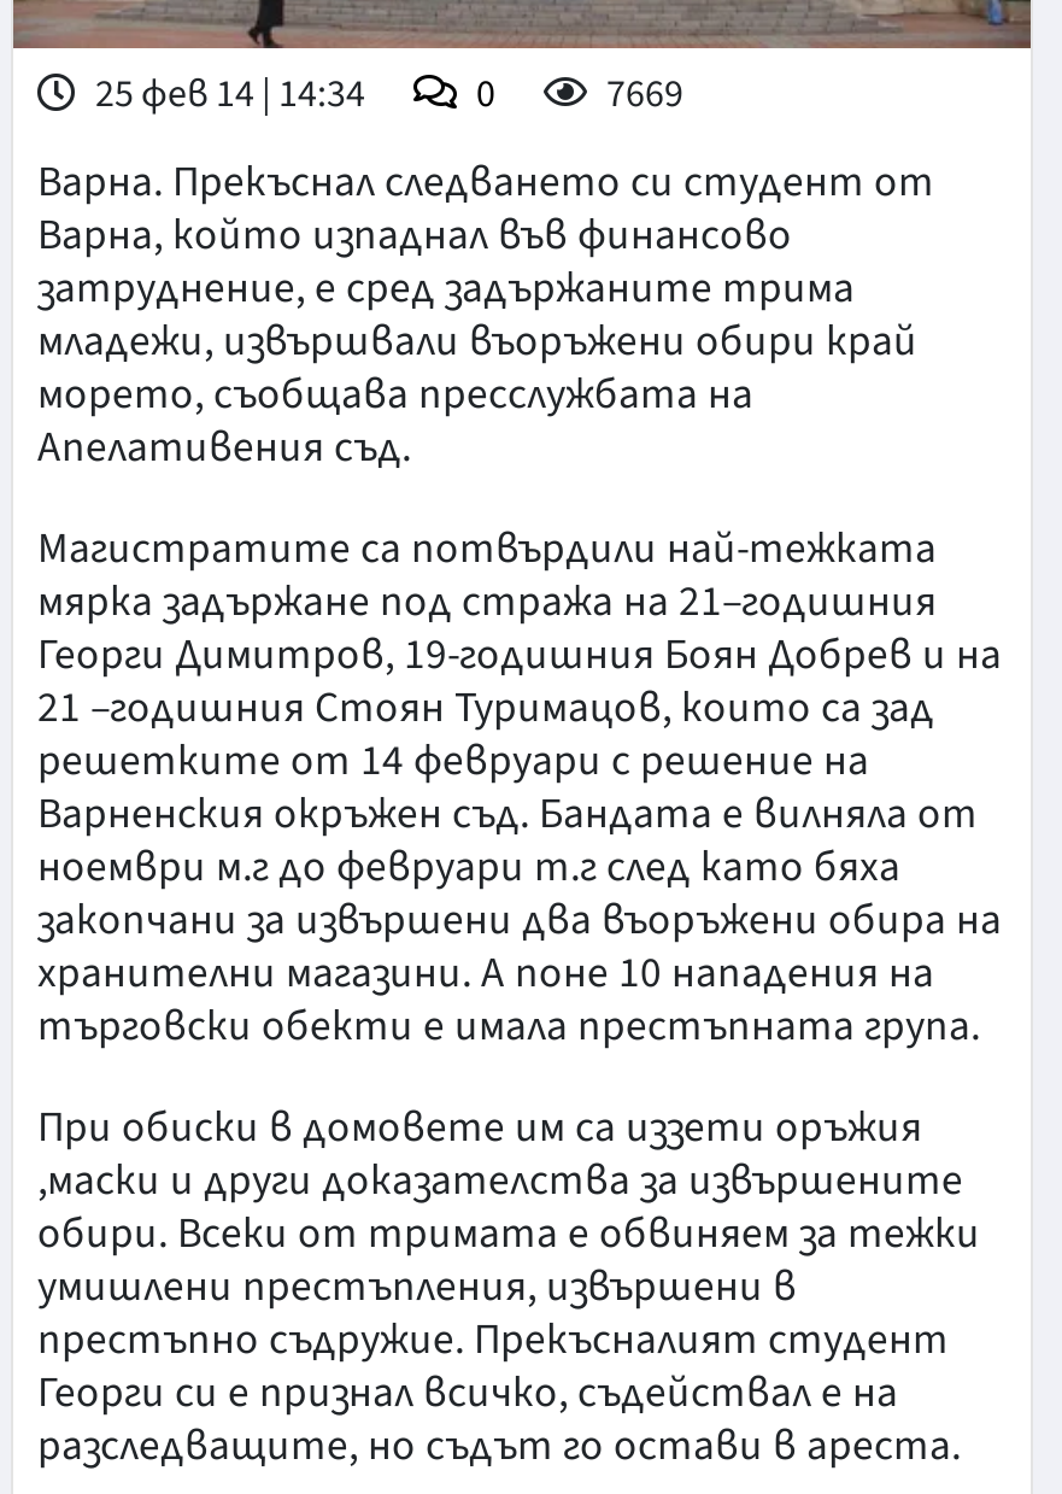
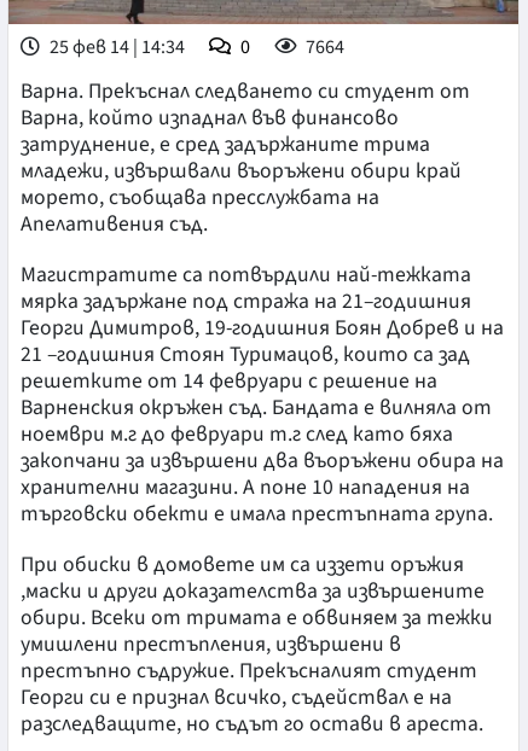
- 7669
+ 7664
